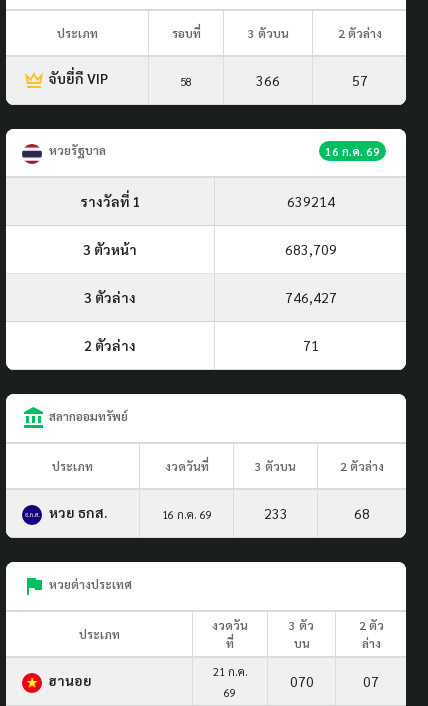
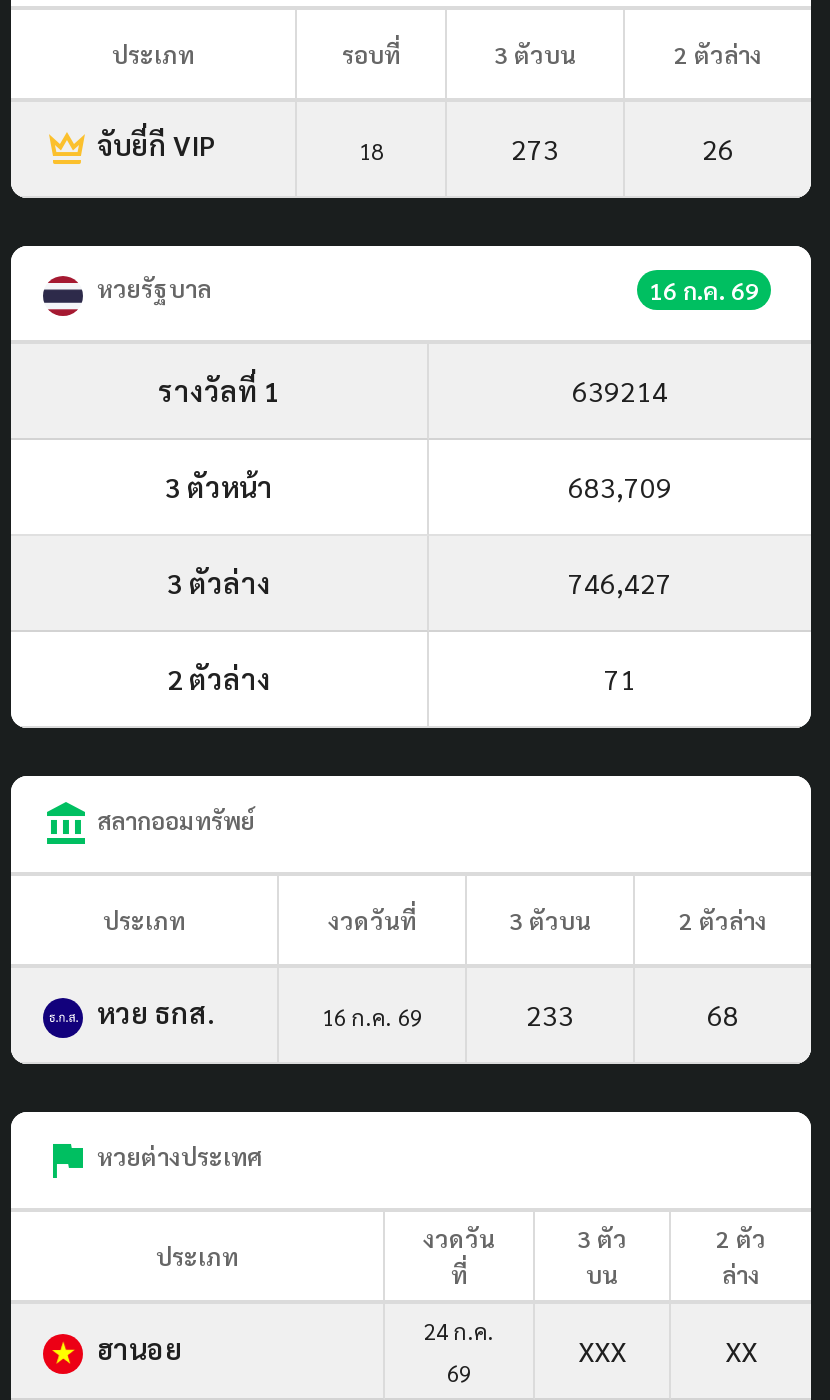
- 58
+ 18

- 366
+ 273

- 57
+ 26

- 21 ก.ค.
+ 24 ก.ค.

- 070
- 07
+ XXX
+ XX
